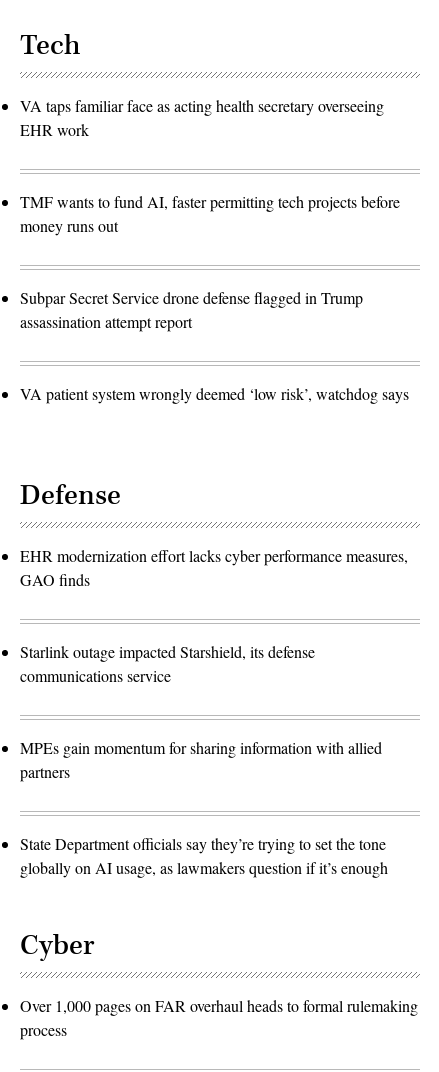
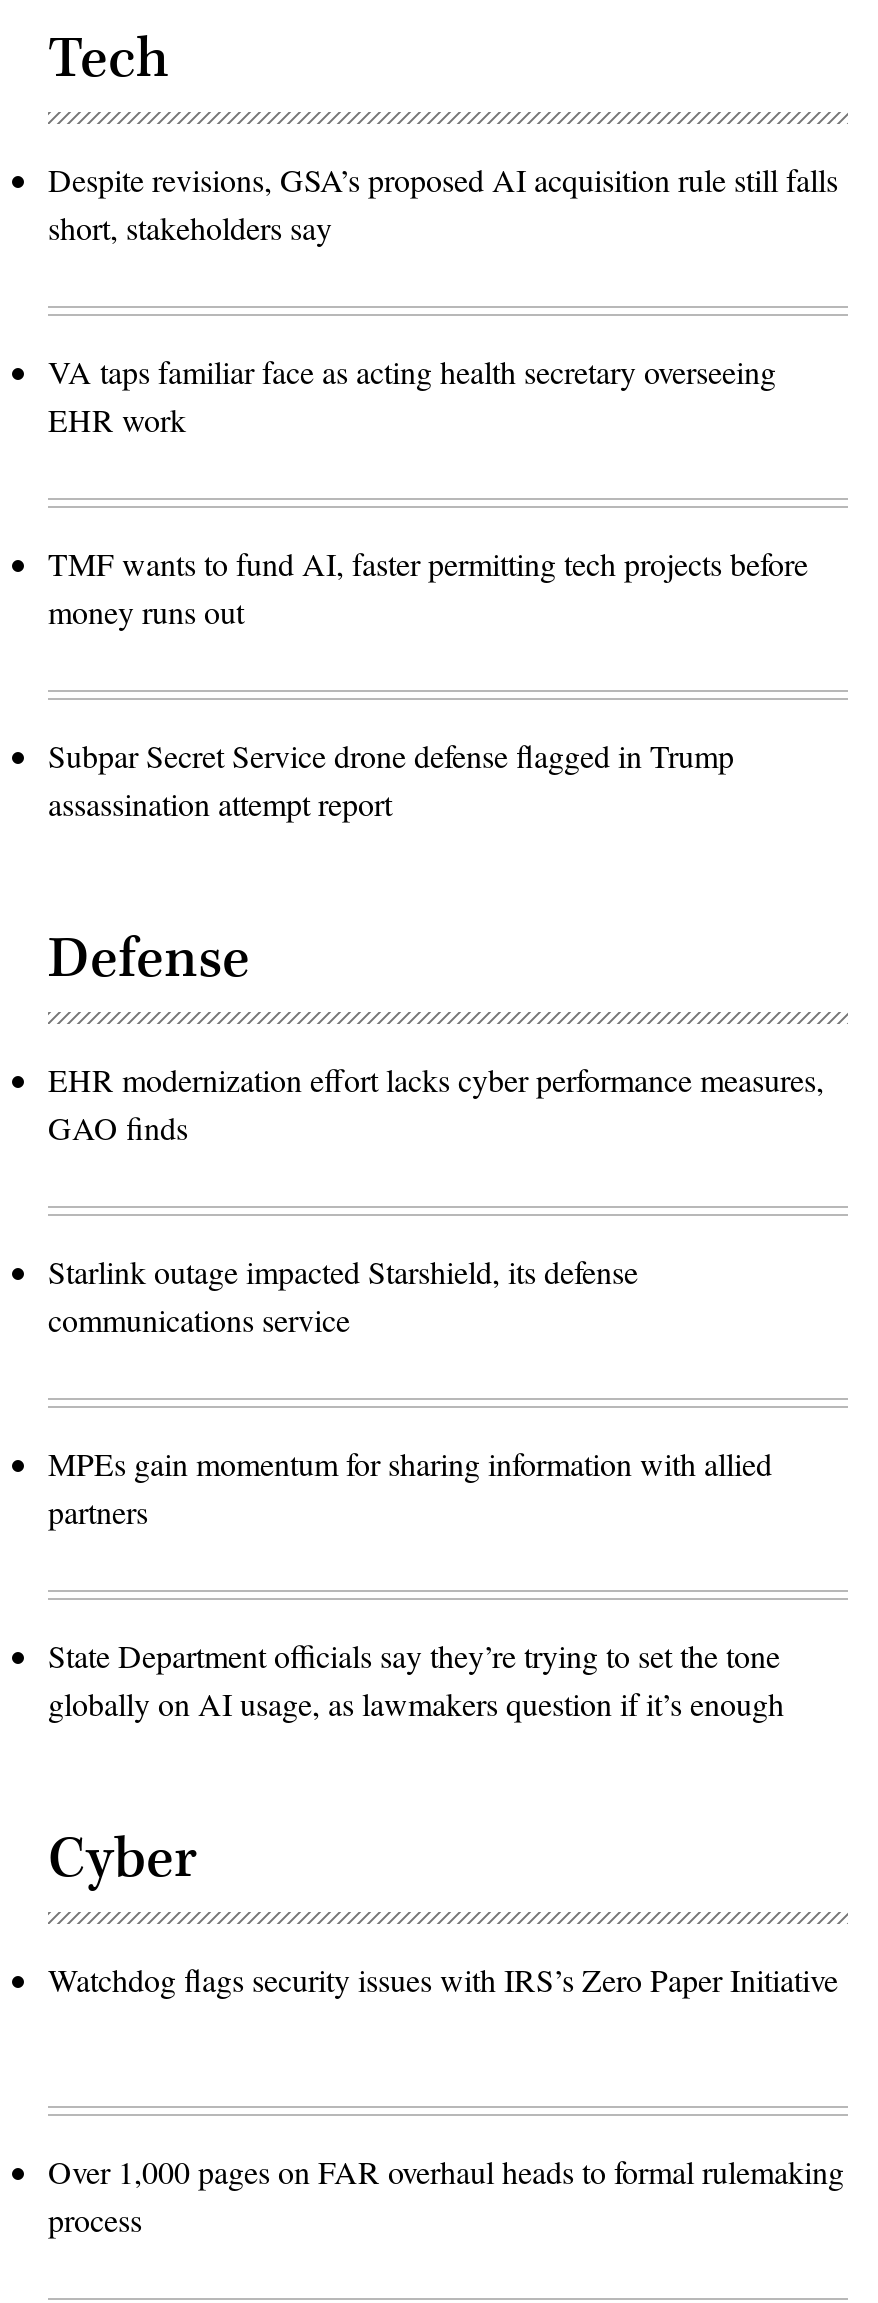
+ Despite revisions, GSA’s proposed AI acquisition rule still falls
+ short, stakeholders say

- VA patient system wrongly deemed ‘low risk’, watchdog says

+ Watchdog flags security issues with IRS’s Zero Paper Initiative
